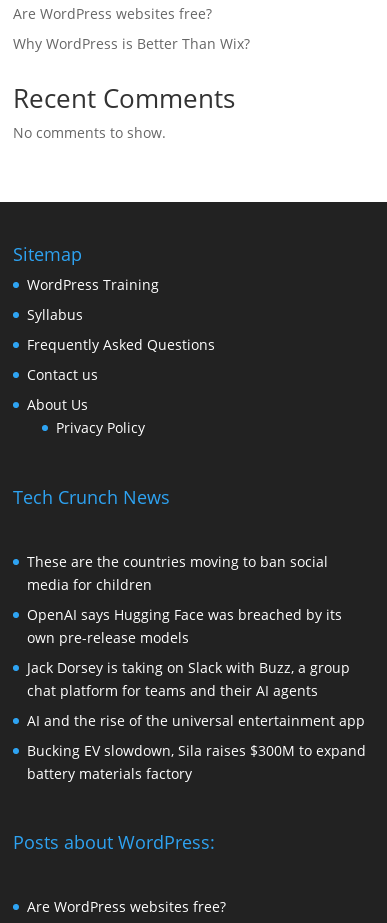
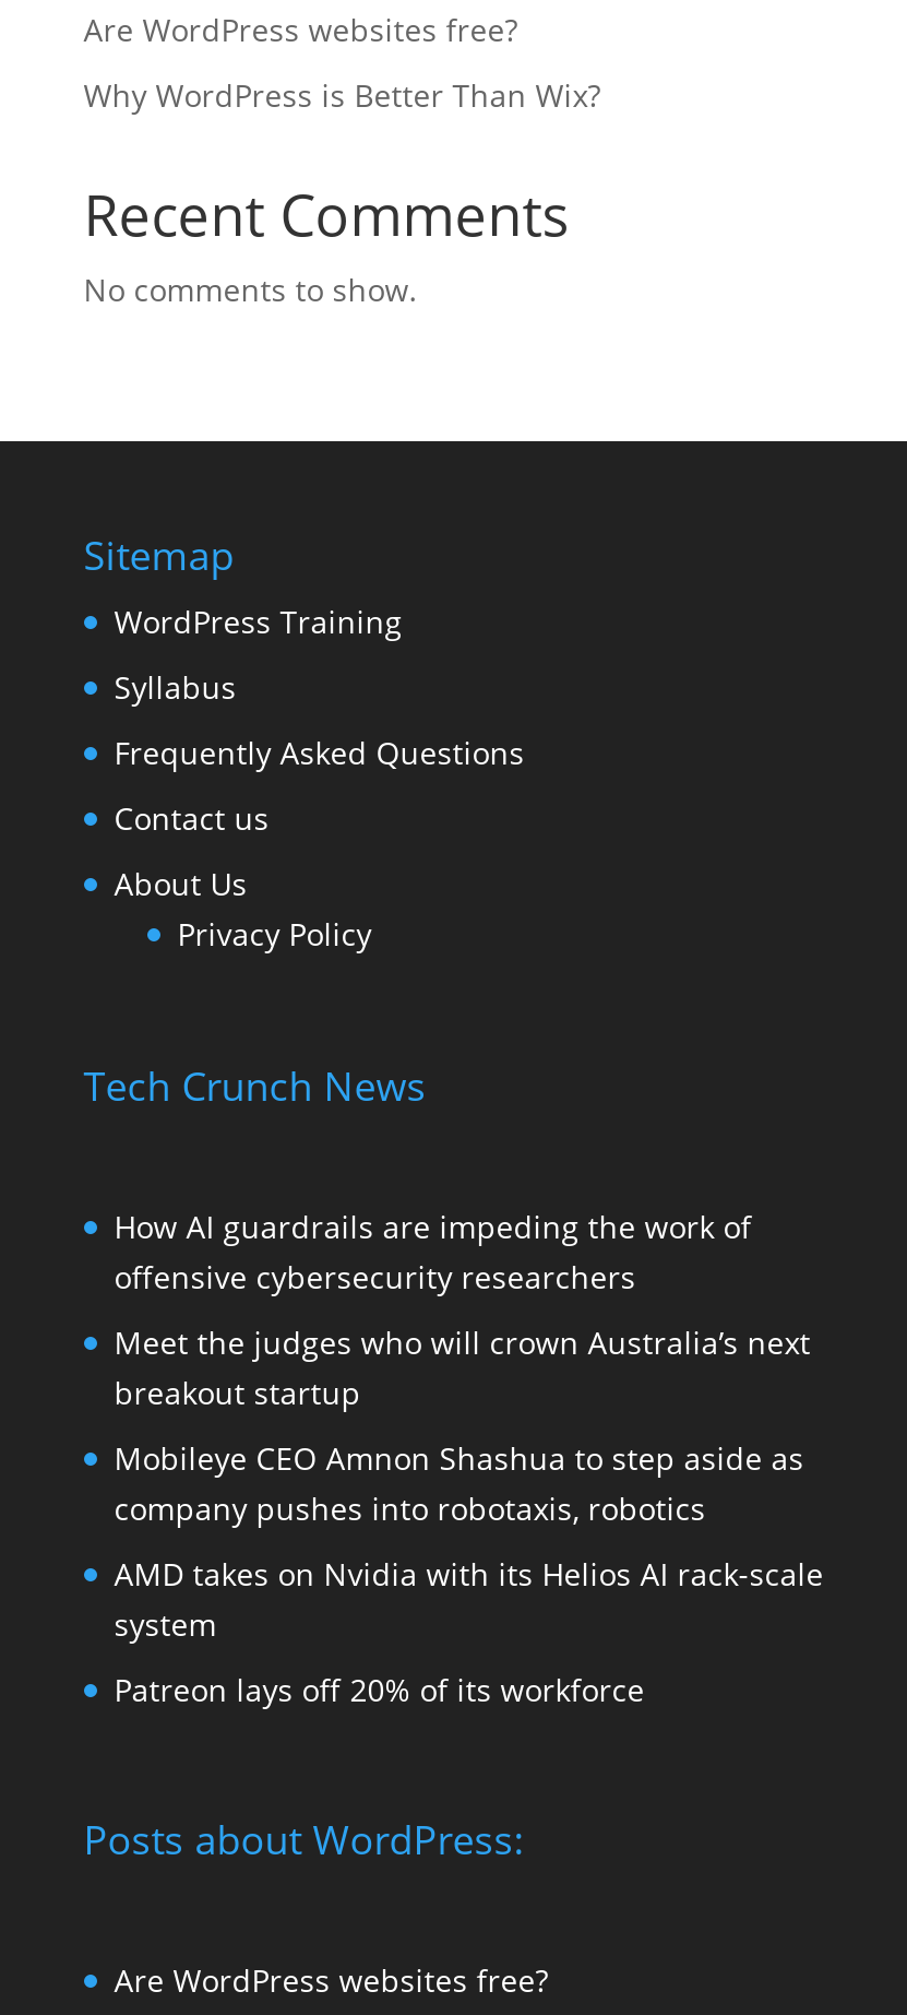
- These are the countries moving to ban social
- media for children
+ How AI guardrails are impeding the work of
+ offensive cybersecurity researchers

- OpenAI says Hugging Face was breached by its
- own pre-release models
+ Meet the judges who will crown Australia’s next
+ breakout startup

- Jack Dorsey is taking on Slack with Buzz, a group
- chat platform for teams and their AI agents
+ Mobileye CEO Amnon Shashua to step aside as
+ company pushes into robotaxis, robotics

- AI and the rise of the universal entertainment app
+ AMD takes on Nvidia with its Helios AI rack-scale
+ system

- Bucking EV slowdown, Sila raises $300M to expand
- battery materials factory
+ Patreon lays off 20% of its workforce
